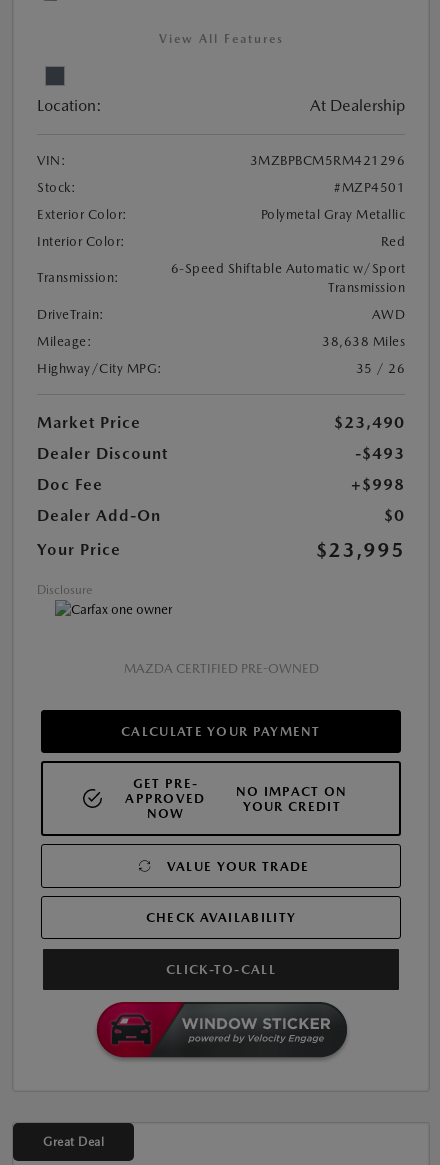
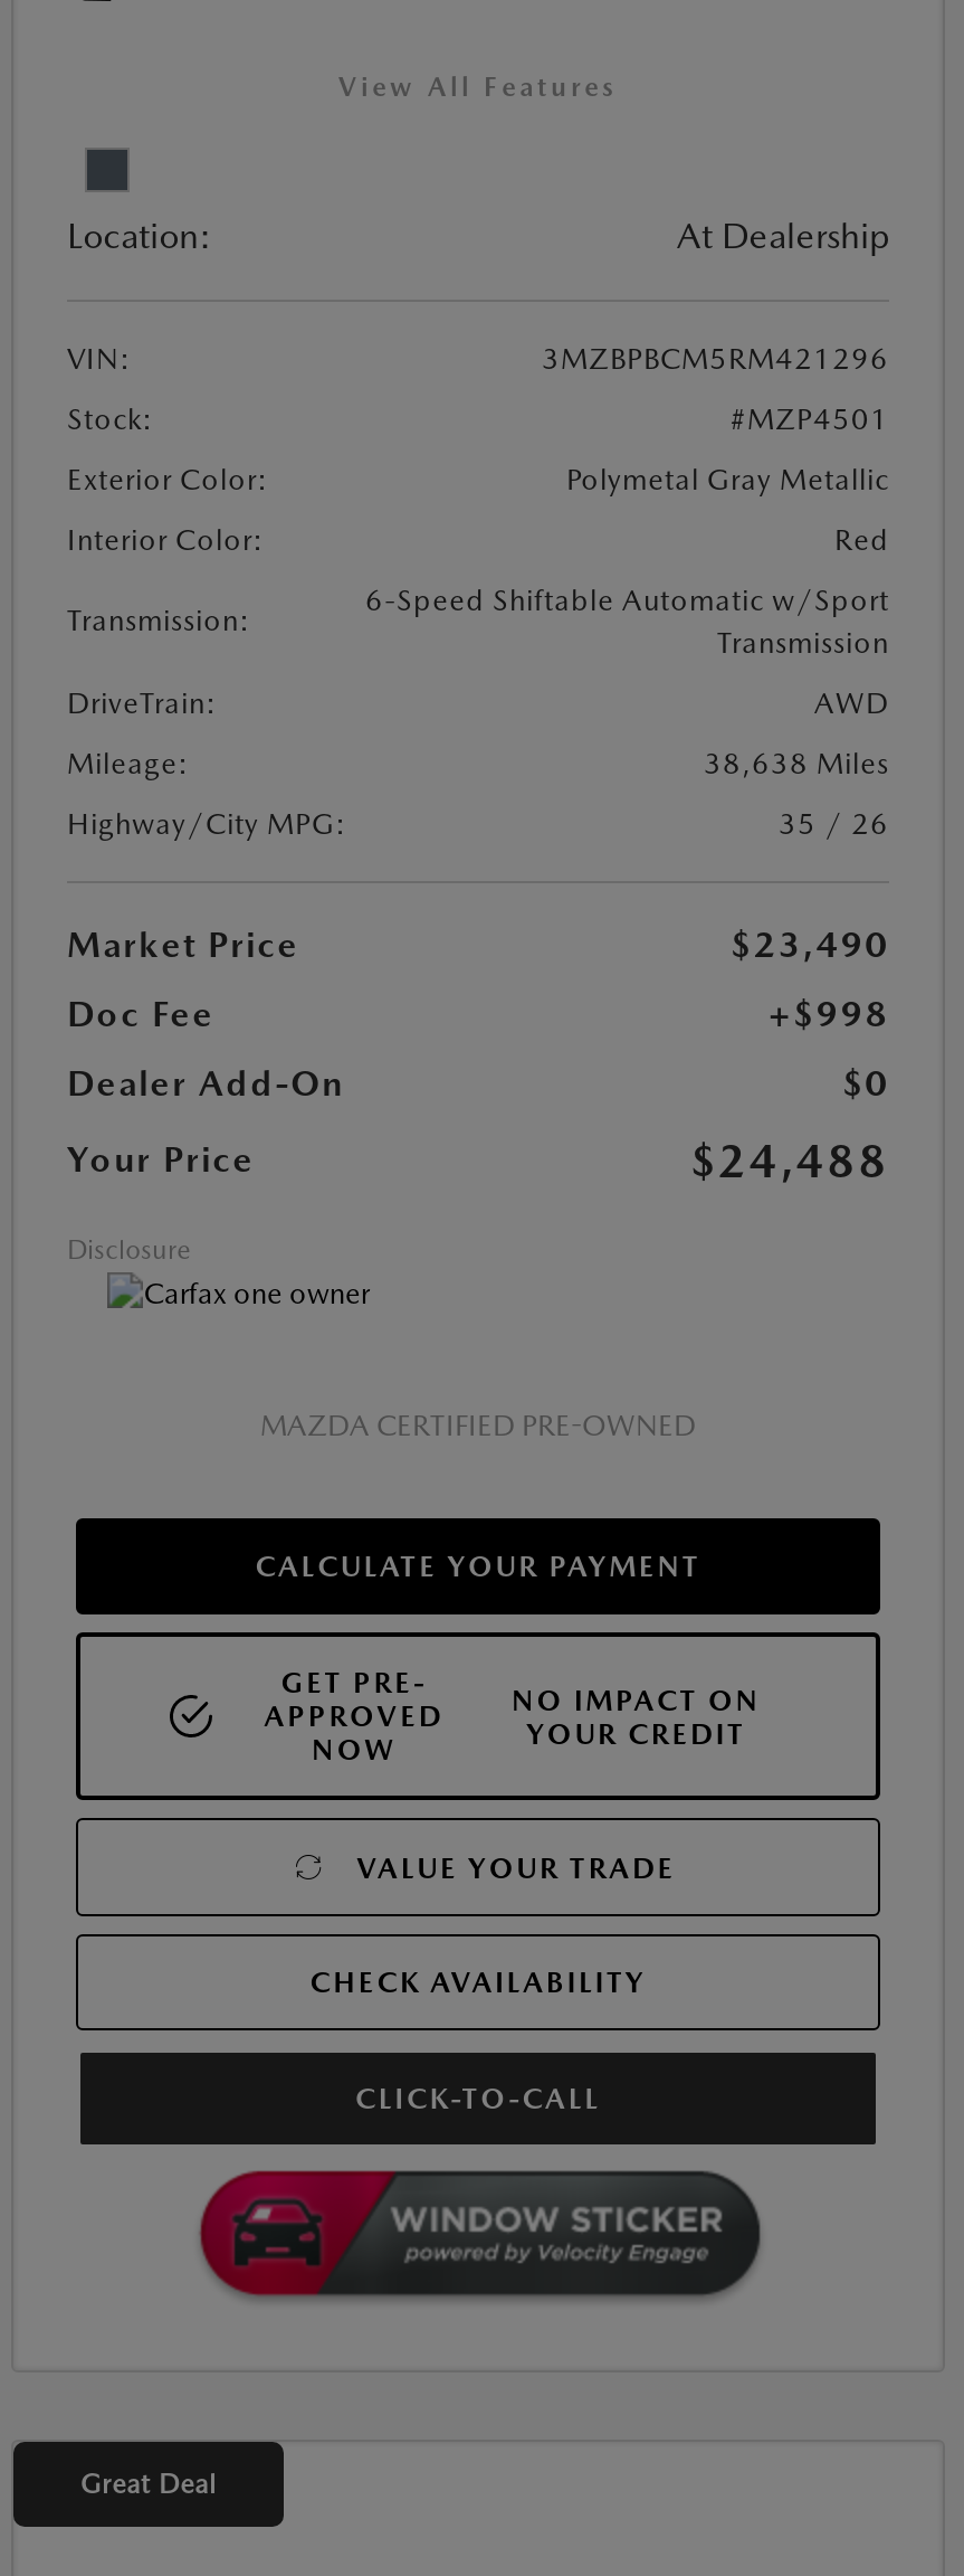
- Dealer Discount
- -$493

- $23,995
+ $24,488
